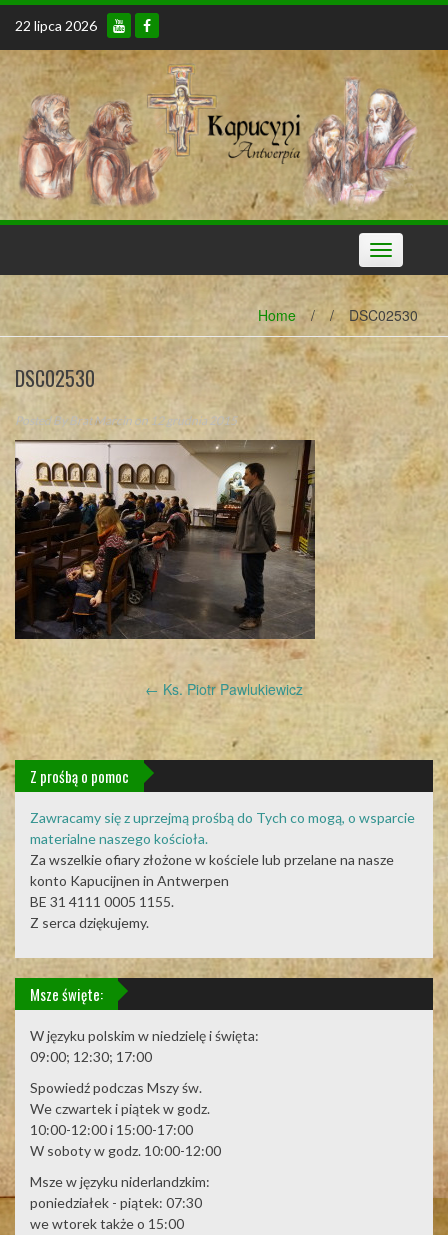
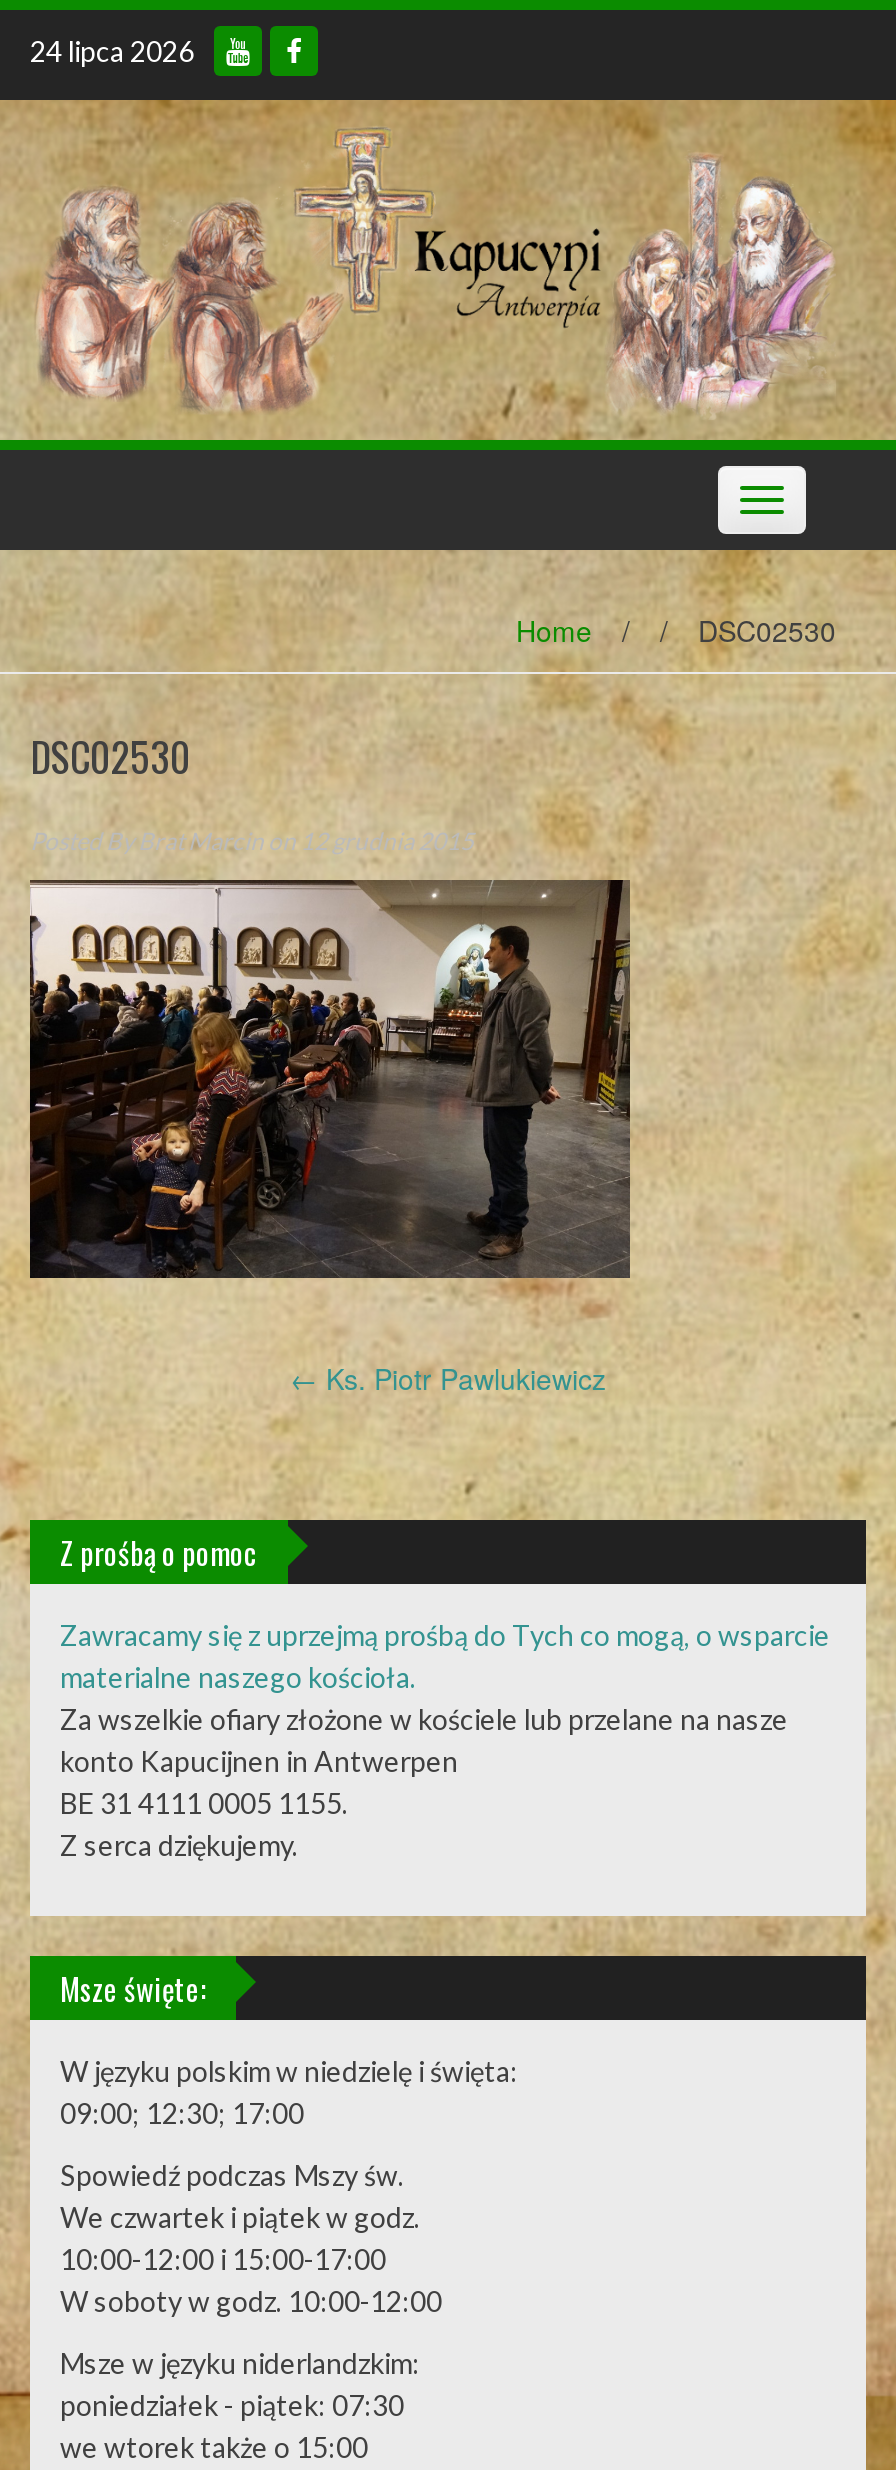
- 22 lipca 2026
+ 24 lipca 2026
